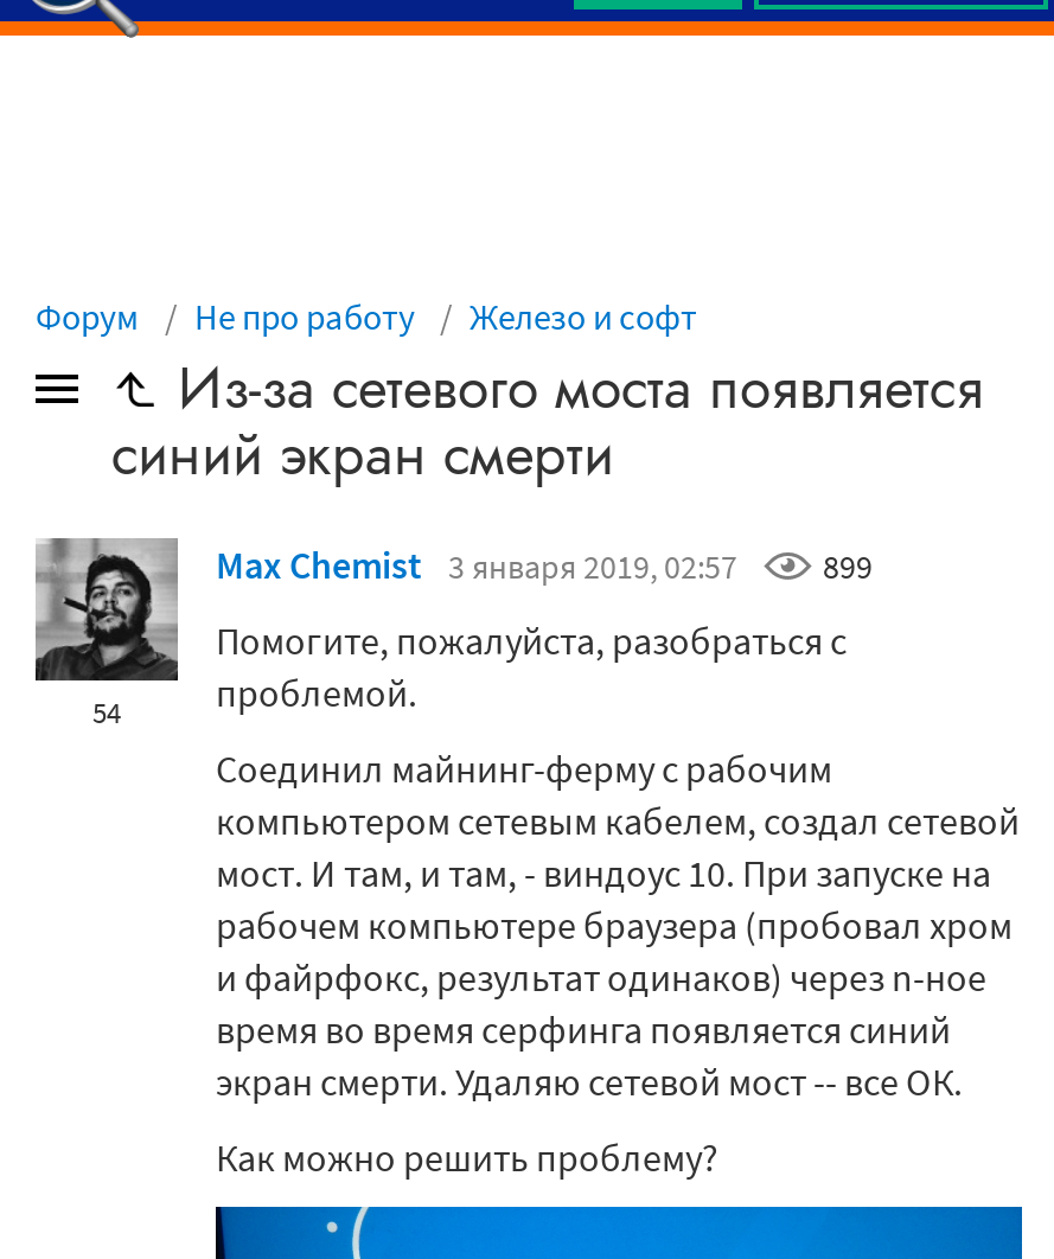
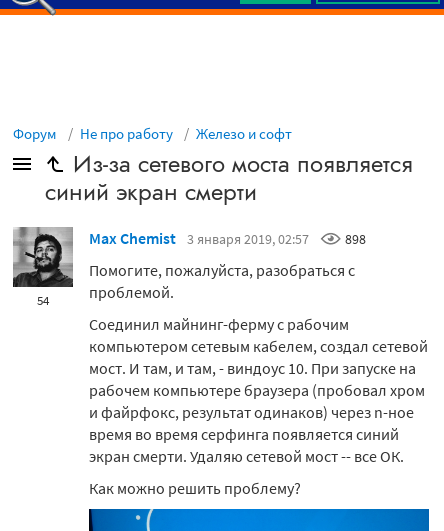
- 899
+ 898
